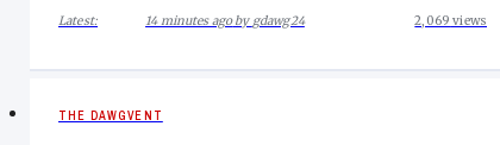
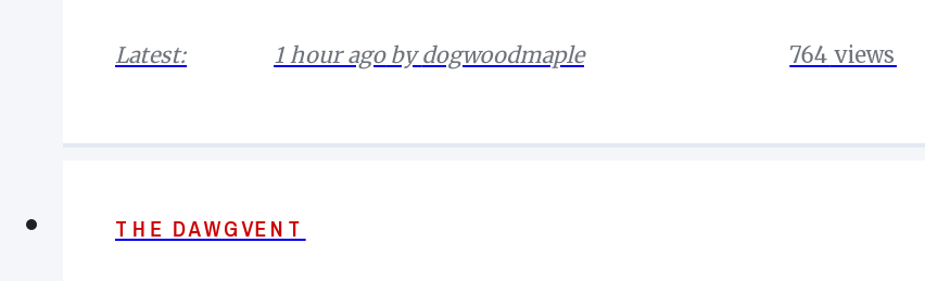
- 14 minutes ago bygdawg24
+ 1 hour ago bydogwoodmaple

- 2,069 views
+ 764 views
